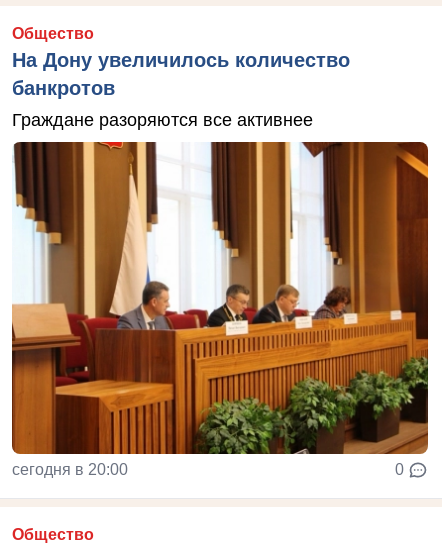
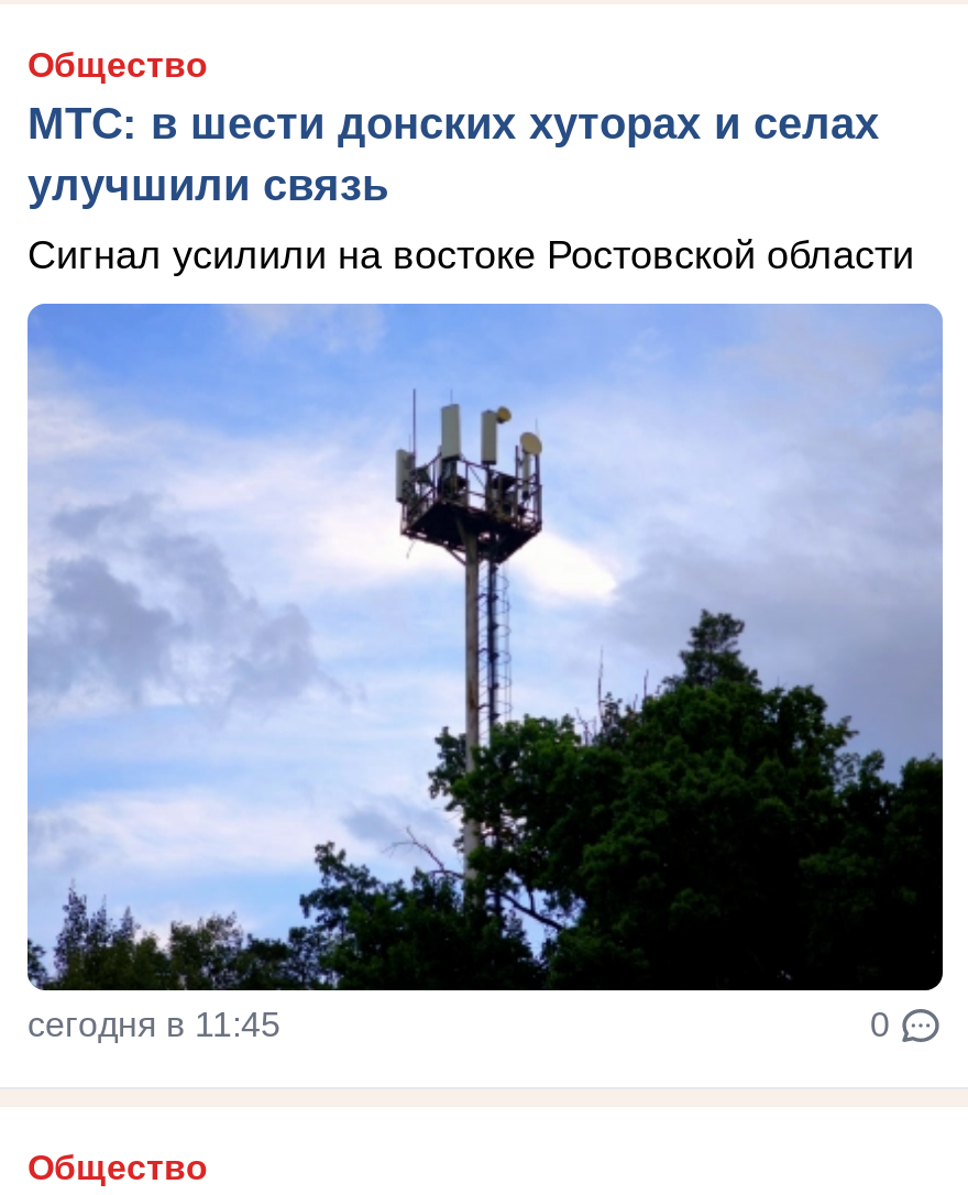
- На Дону увеличилось количество
- банкротов
+ МТС: в шести донских хуторах и селах
+ улучшили связь

- Граждане разоряются все активнее
+ Сигнал усилили на востоке Ростовской области

- [image]
- сегодня в 20:00
+ [image]
+ сегодня в 11:45
